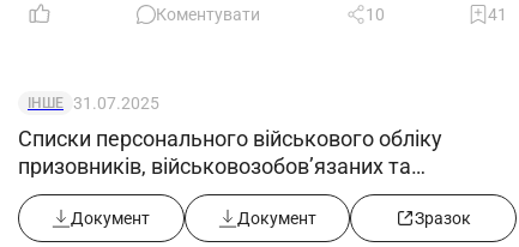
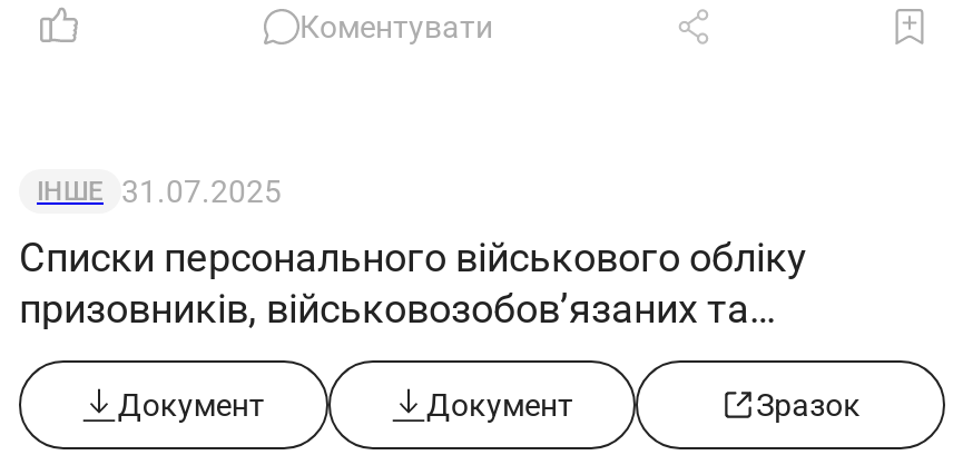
- 10
- 41
